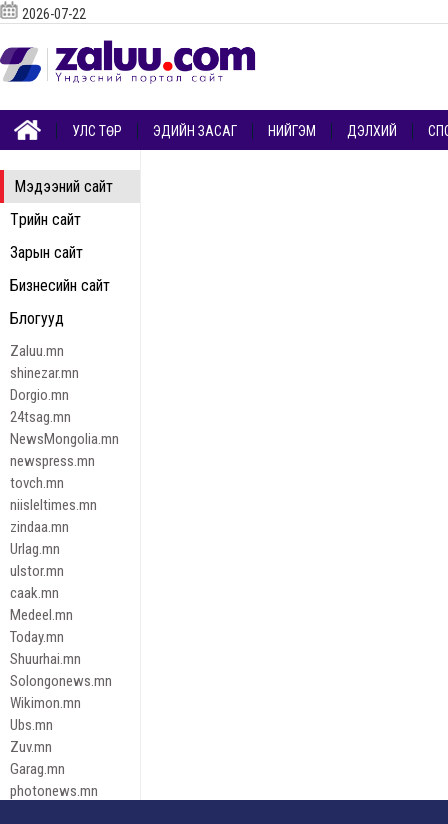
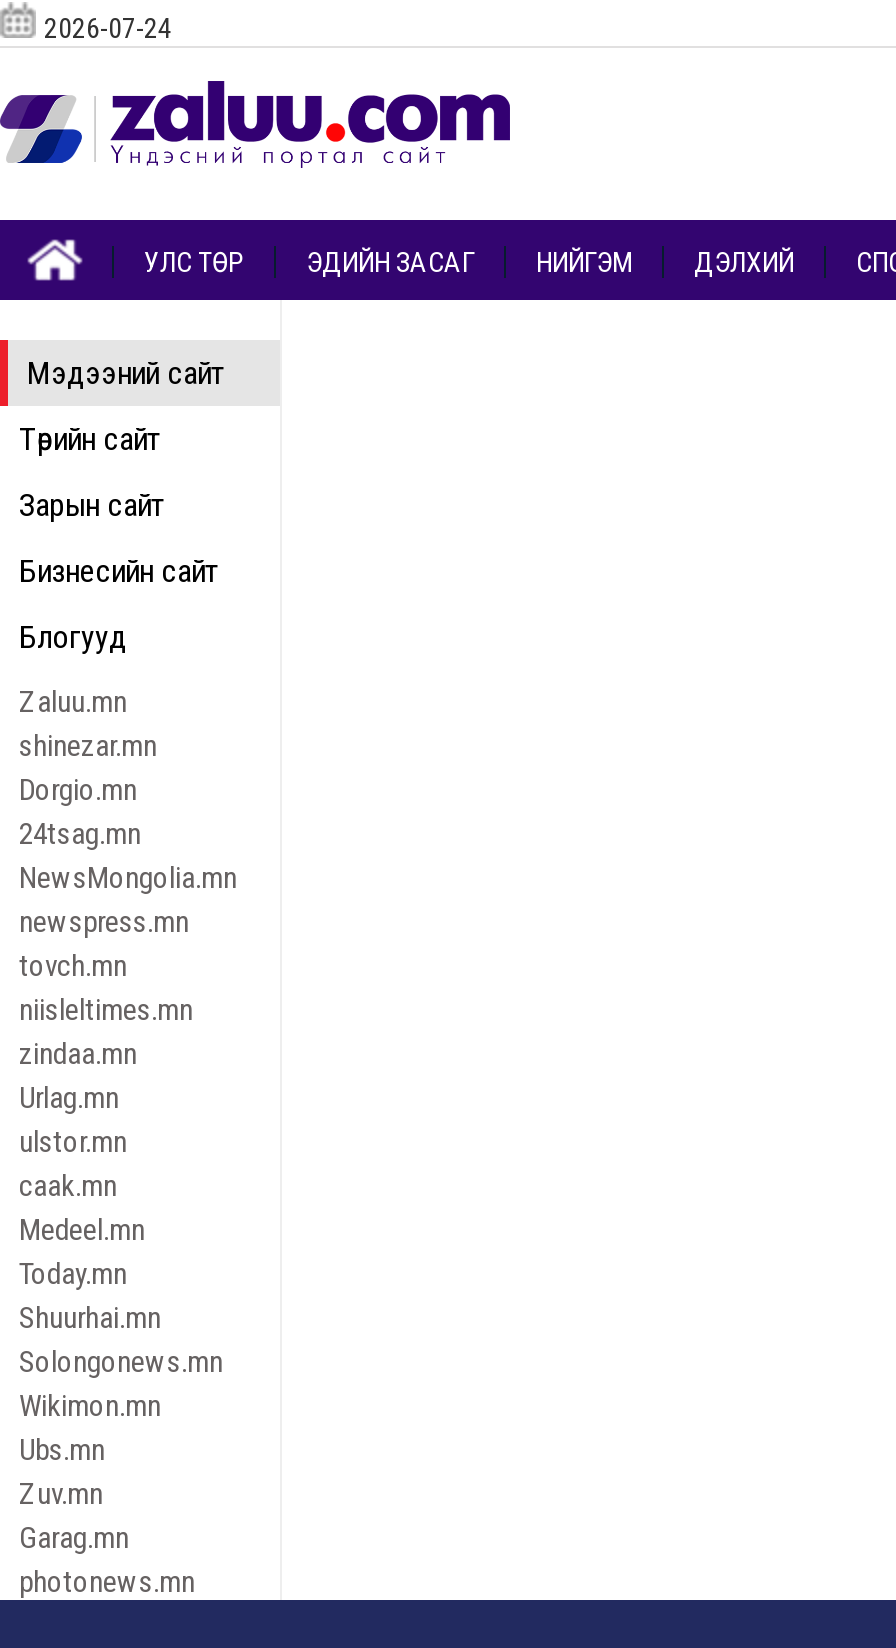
- 2026-07-22
+ 2026-07-24
